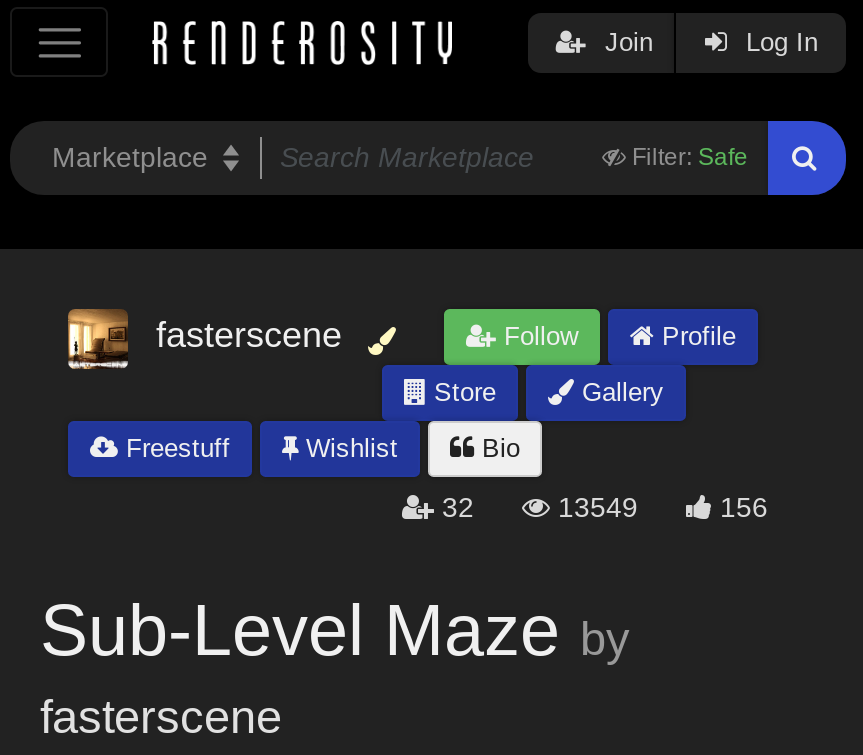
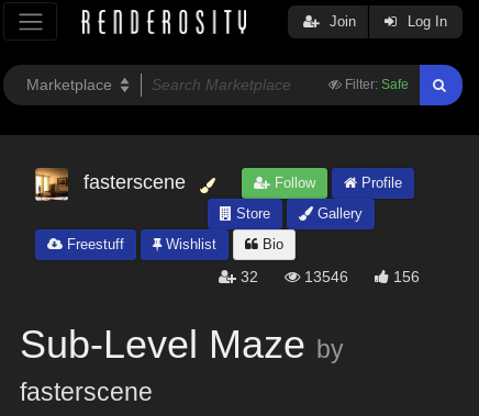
- 13549
+ 13546
